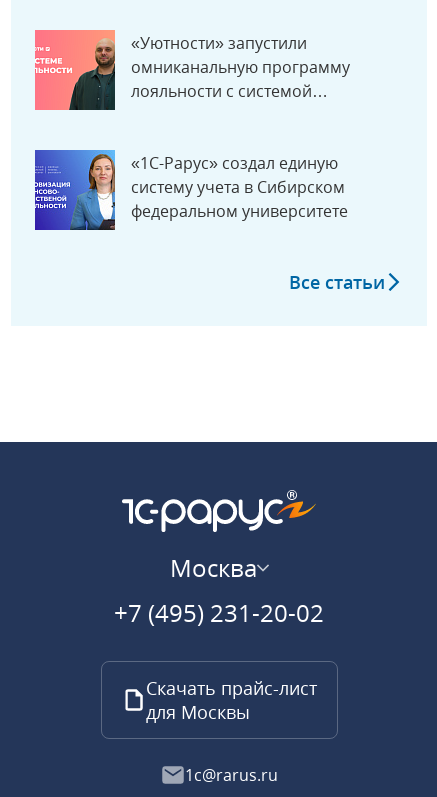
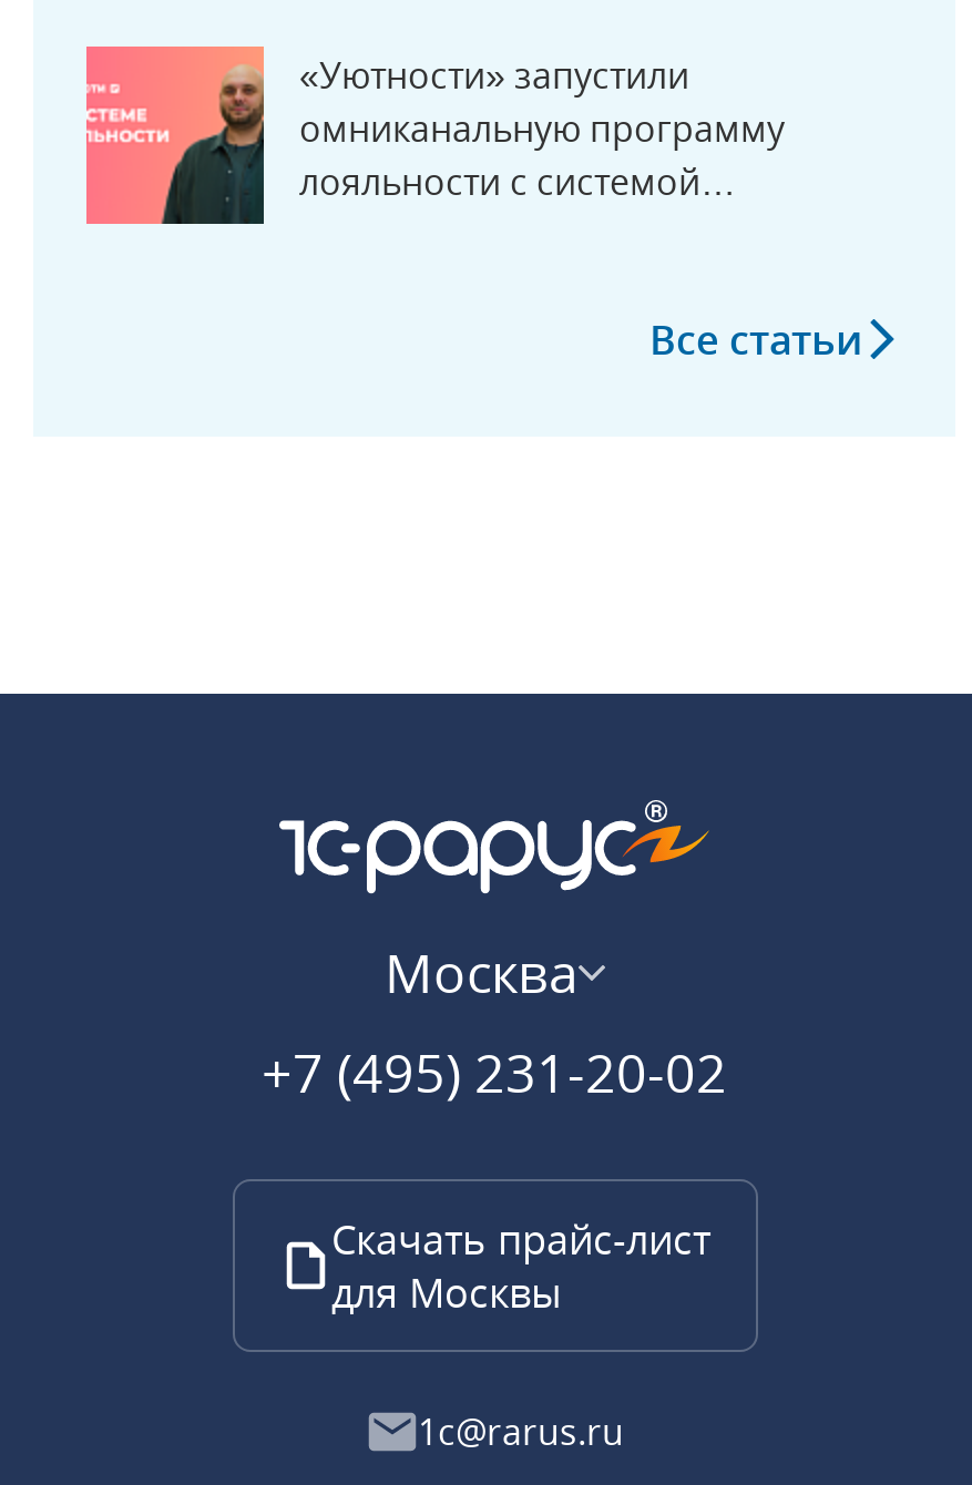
- [image]
- «1С-Рарус» создал единую
- систему учета в Сибирском
- федеральном университете
